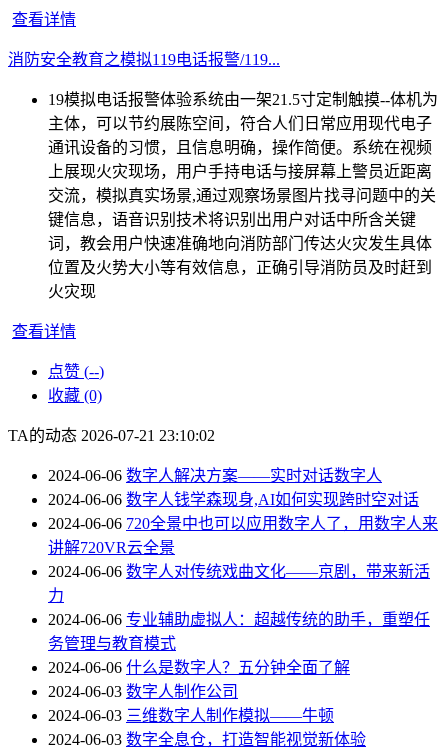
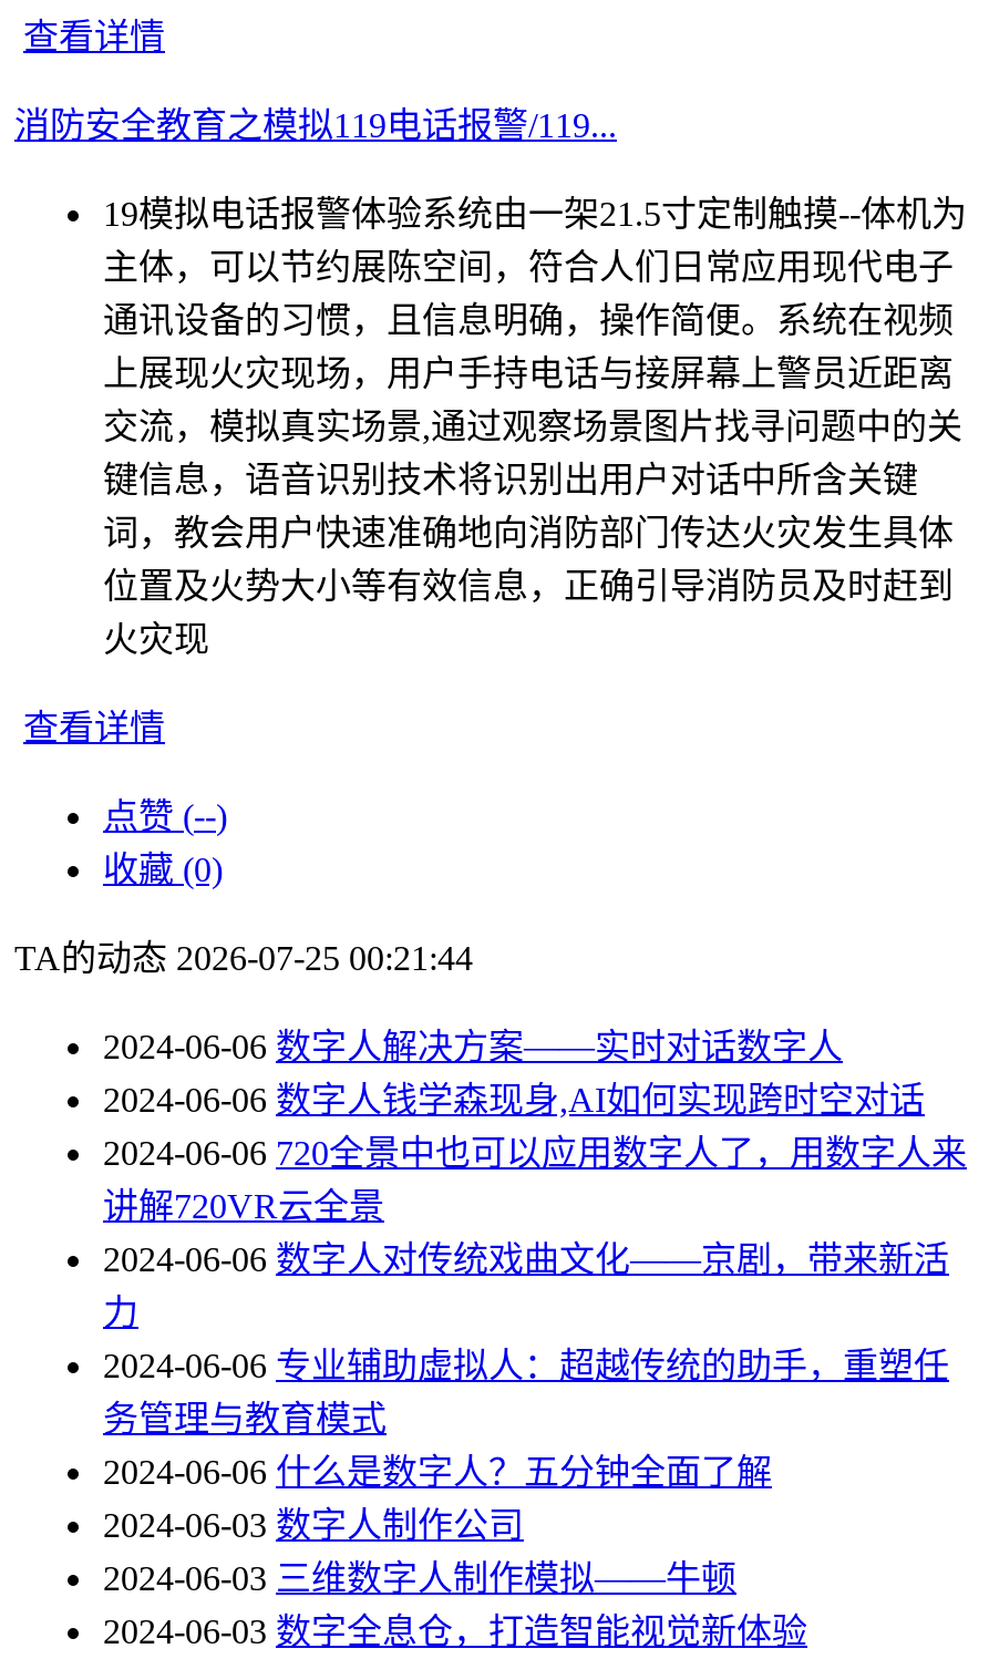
- TA的动态 2026-07-21 23:10:02
+ TA的动态 2026-07-25 00:21:44
